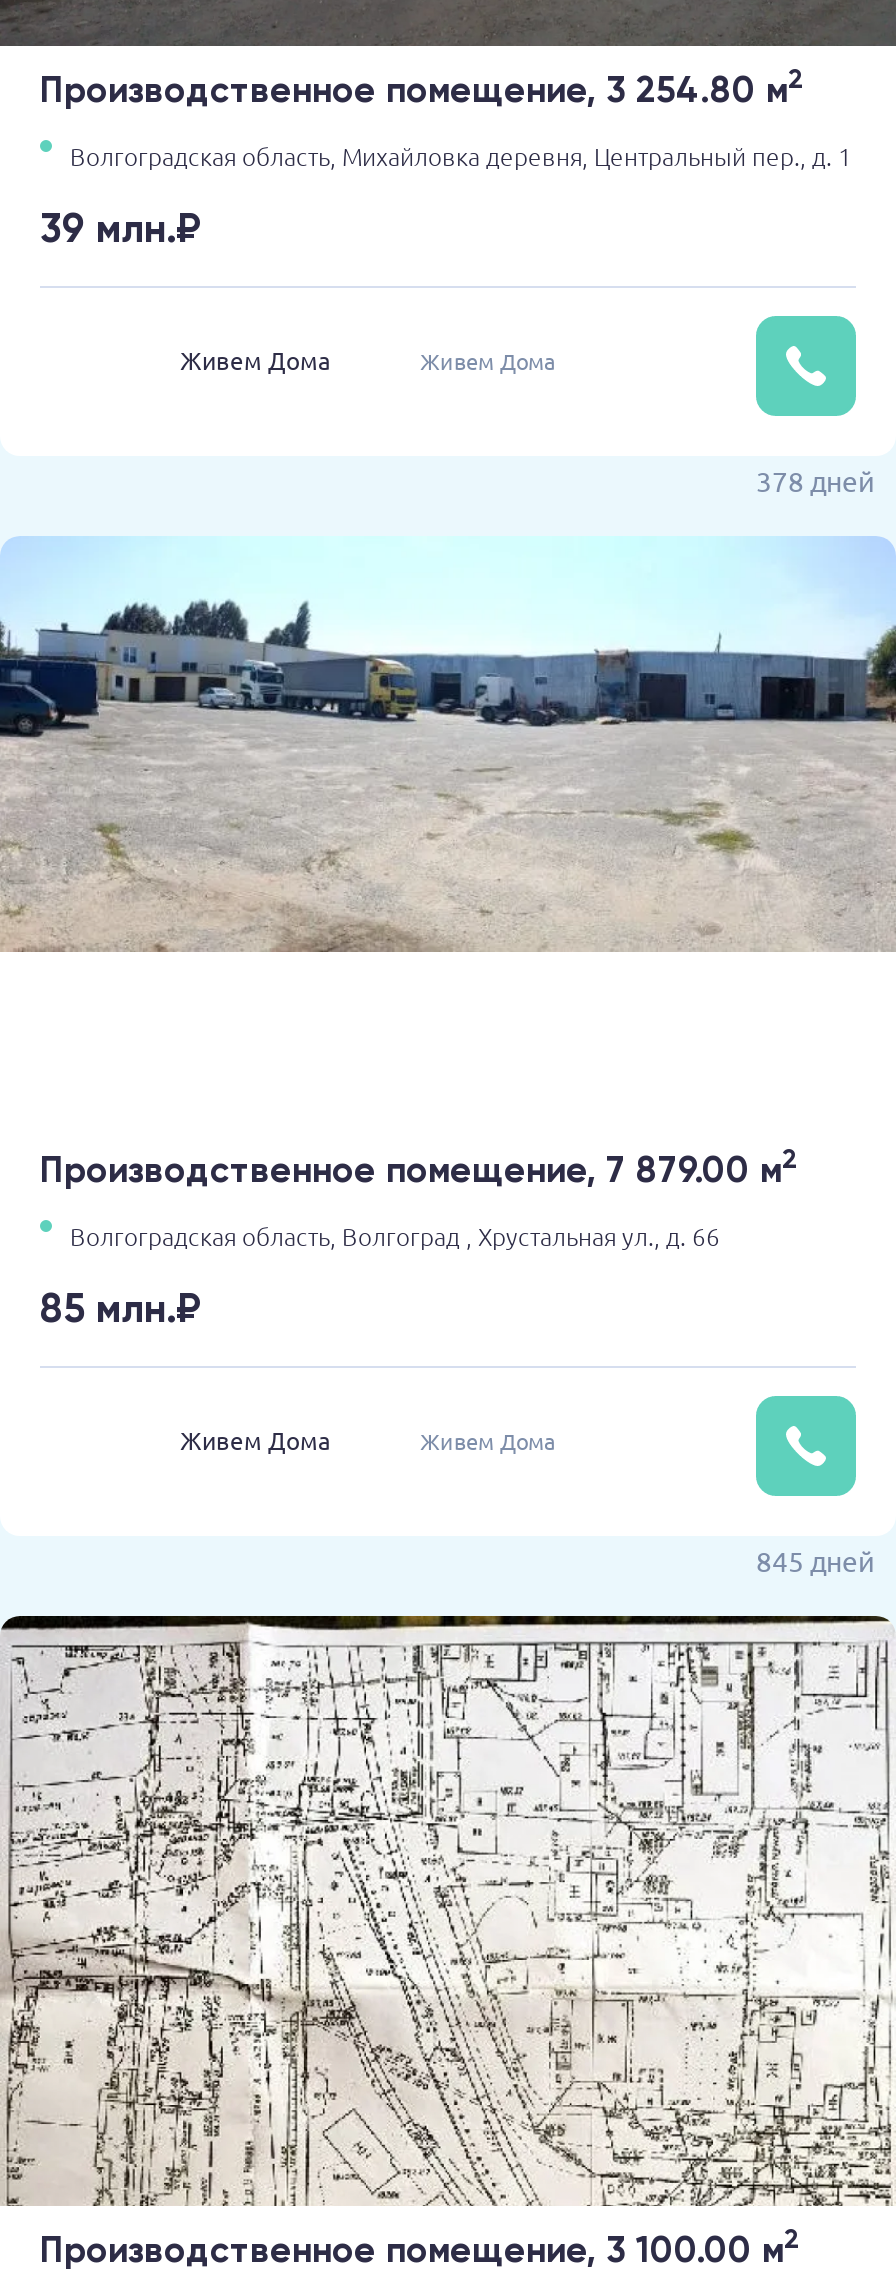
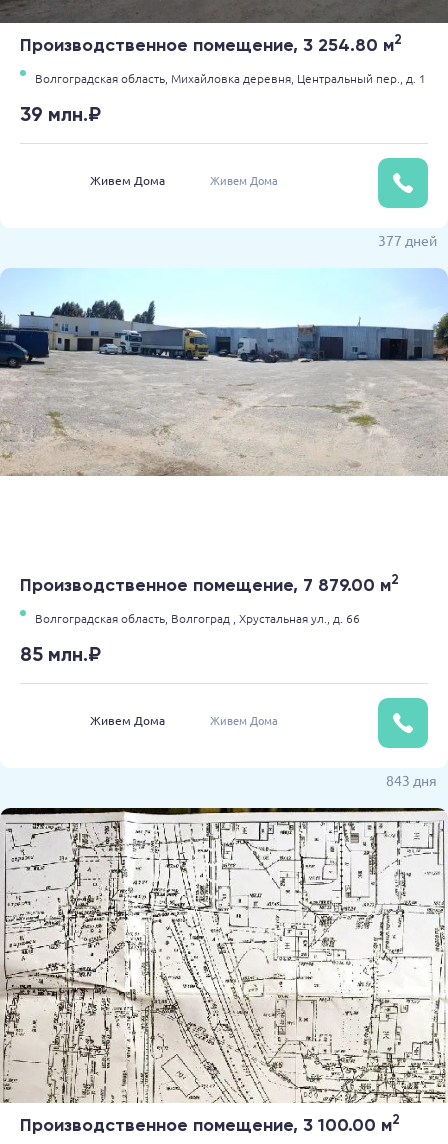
- 378 дней
+ 377 дней

- 845 дней
+ 843 дня
